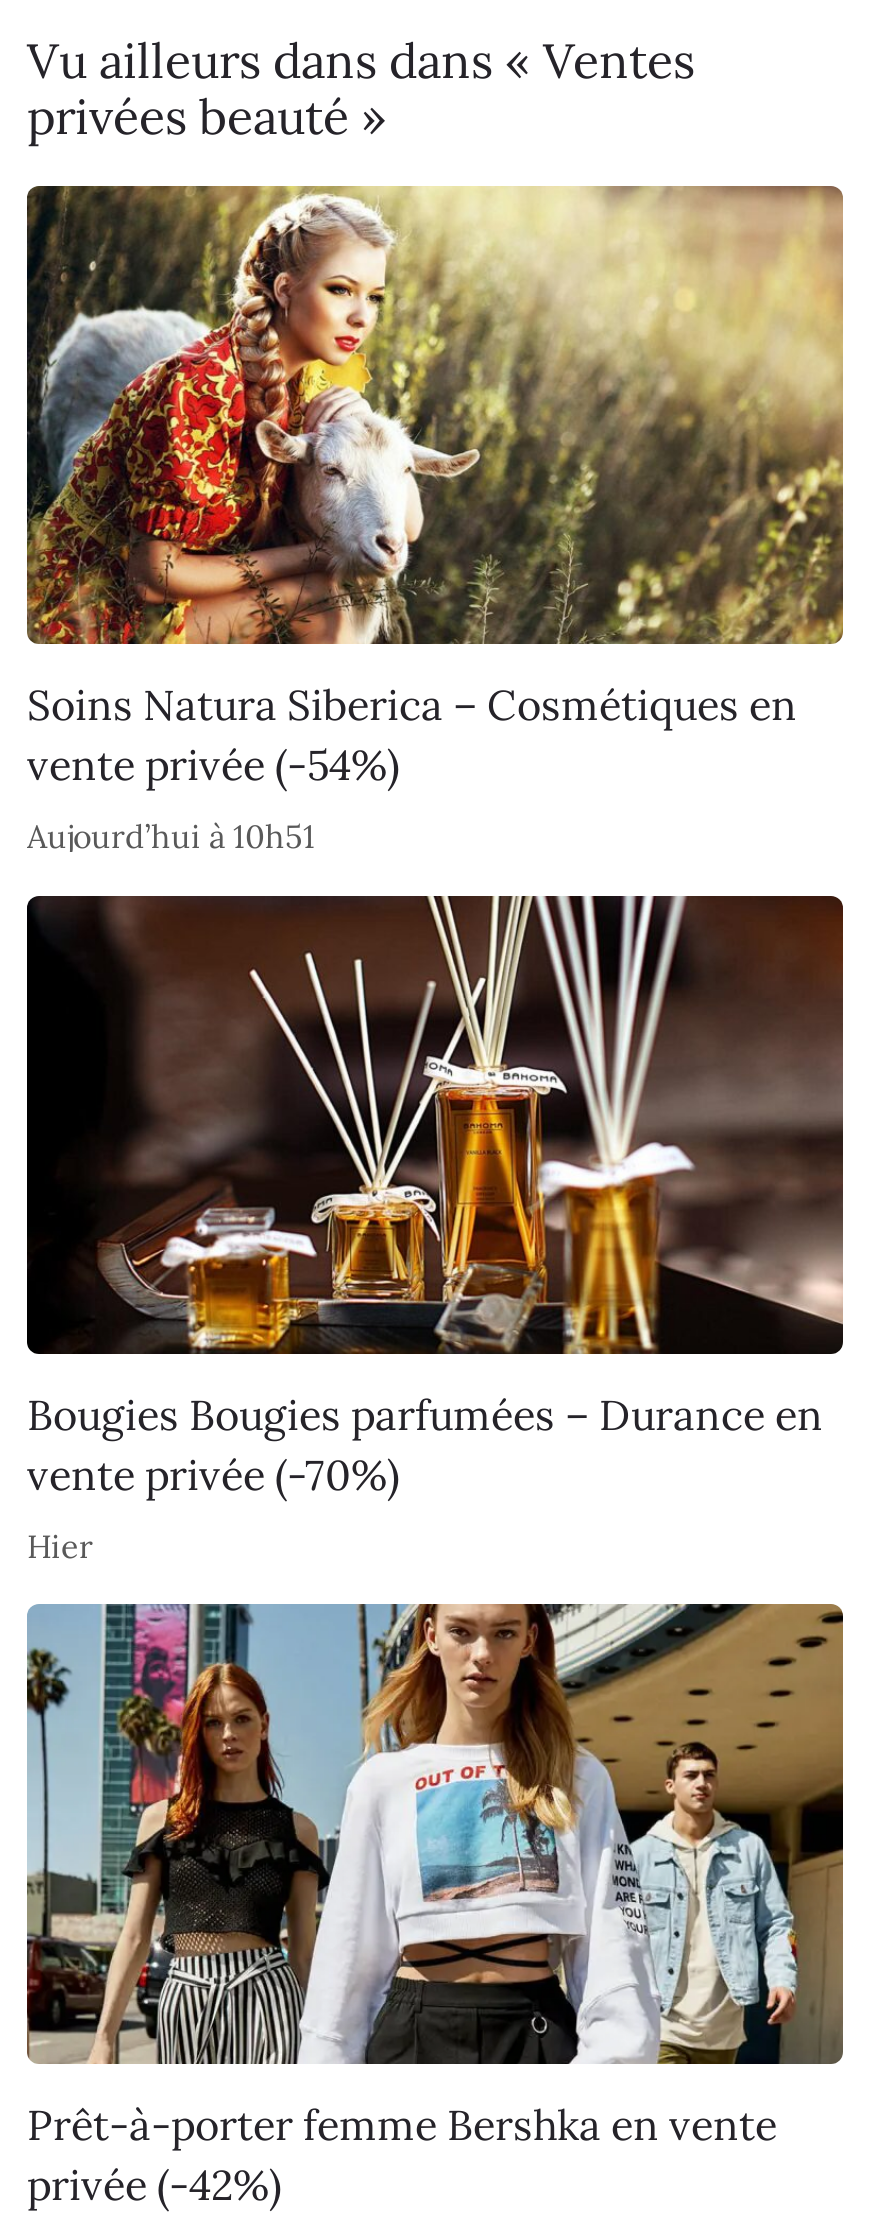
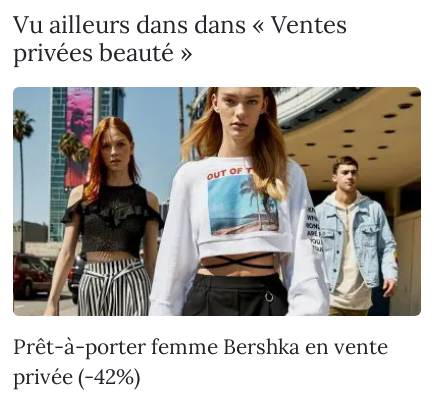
- [image]
- Soins Natura Siberica – Cosmétiques en
- vente privée (-54%)
- Aujourd’hui à 10h51

- [image]
- Bougies Bougies parfumées – Durance en
- vente privée (-70%)
- Hier
